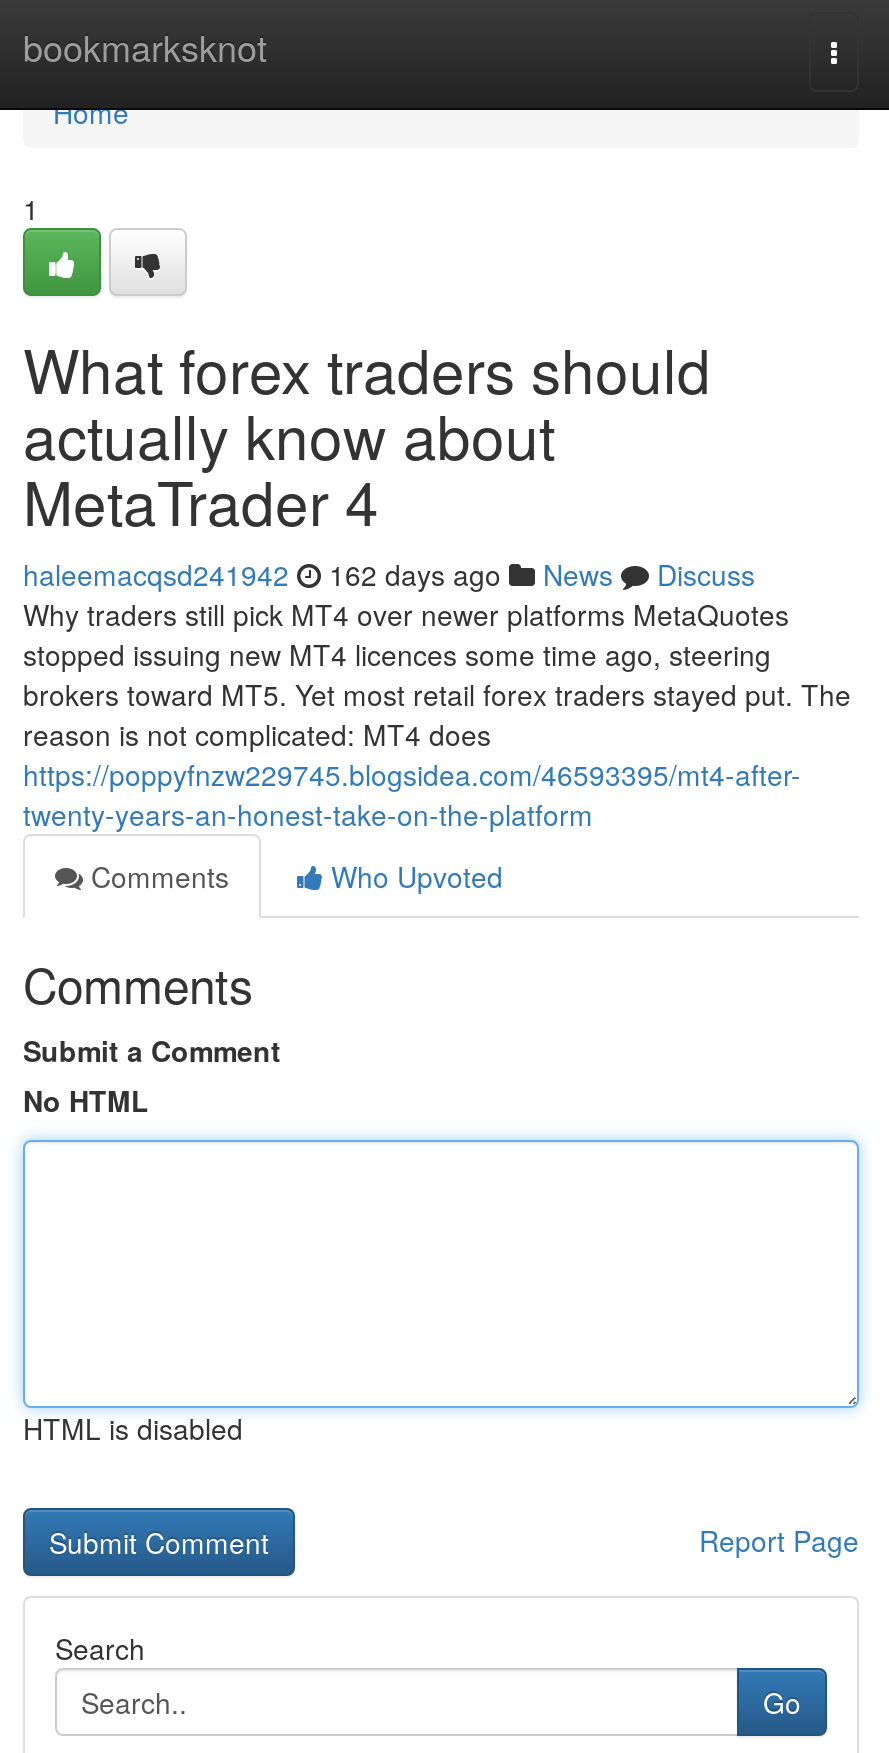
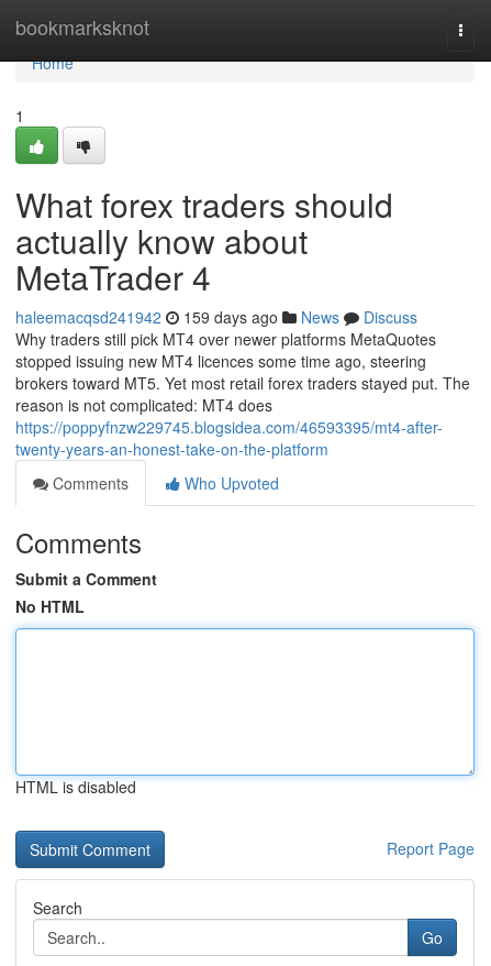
- haleemacqsd241942 162 days ago News Discuss
+ haleemacqsd241942 159 days ago News Discuss
